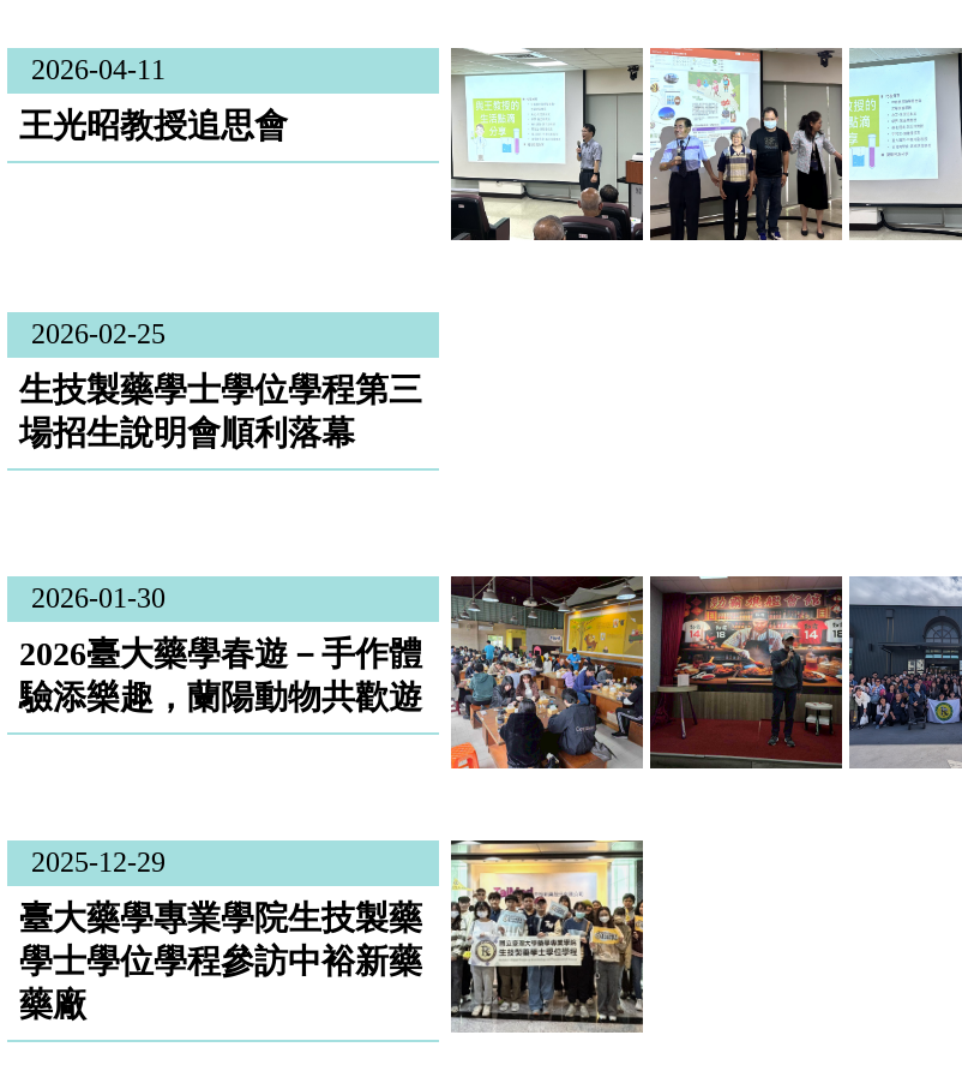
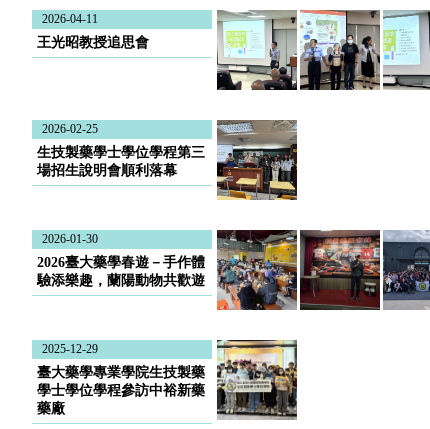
+ [image]
